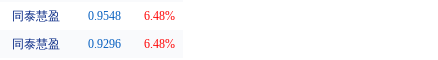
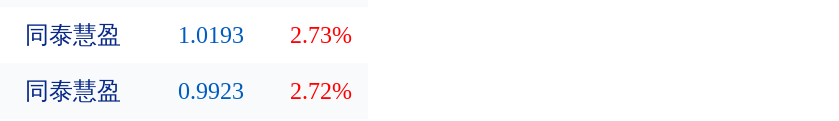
- 0.9548
+ 1.0193

- 6.48%
+ 2.73%

- 0.9296
+ 0.9923

- 6.48%
+ 2.72%
